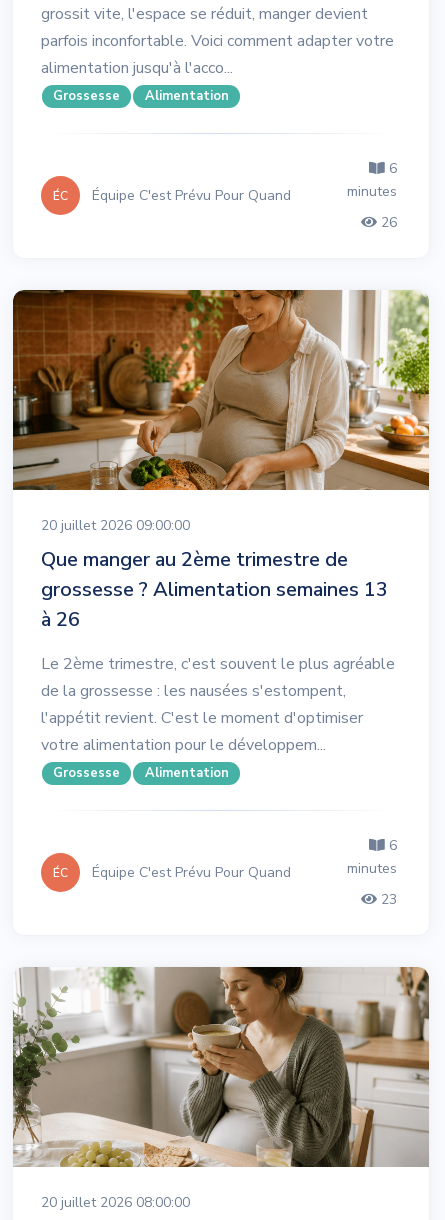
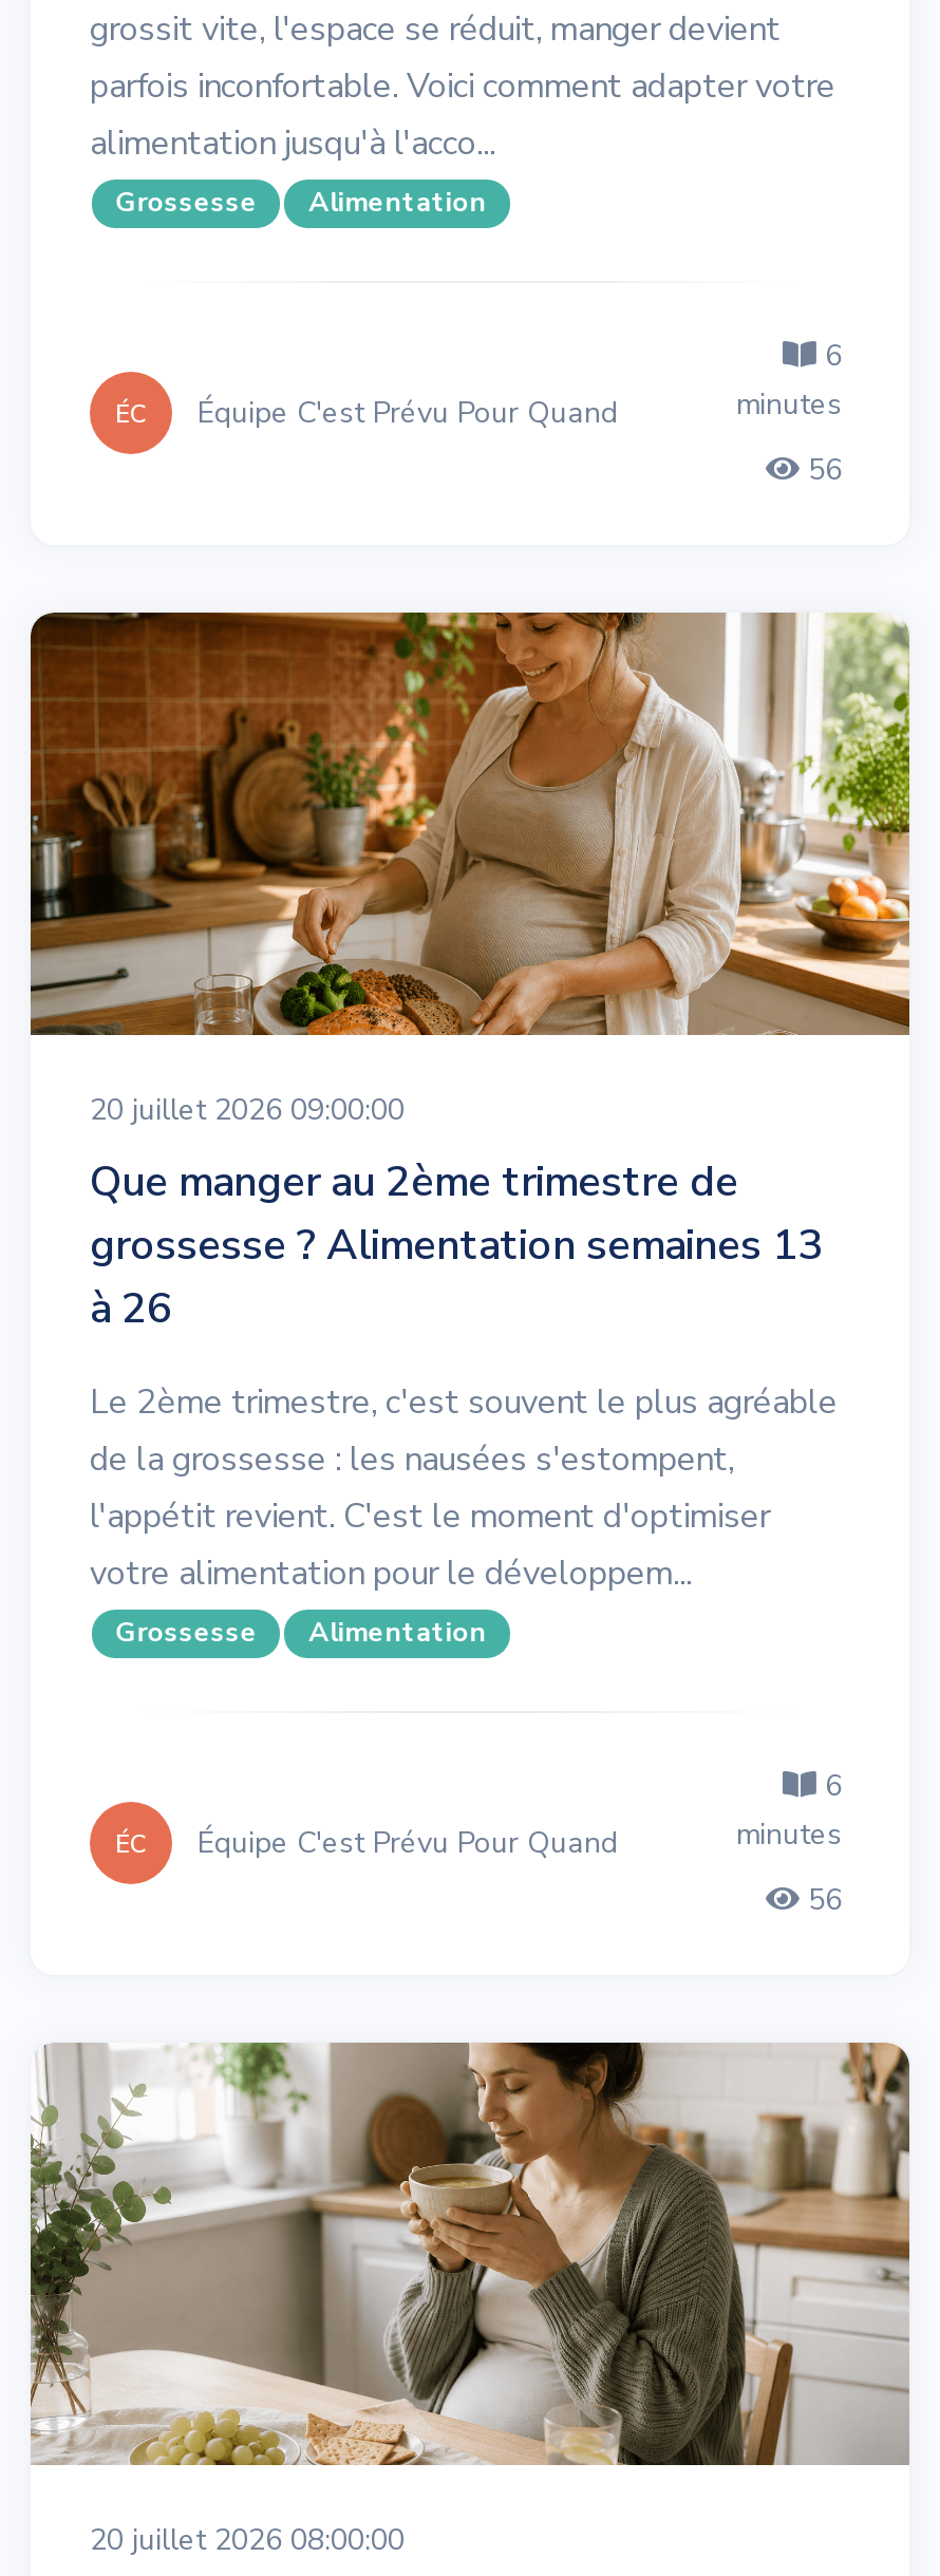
- 26
+ 56

- 23
+ 56
